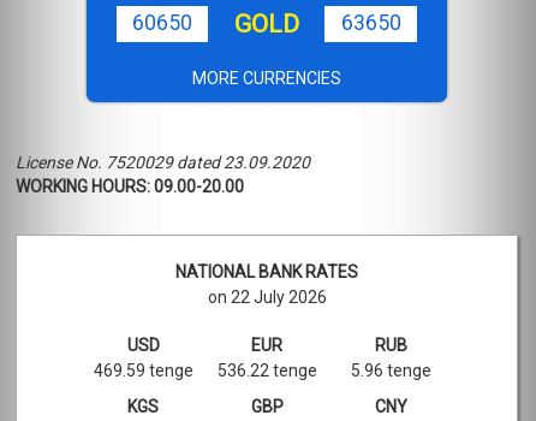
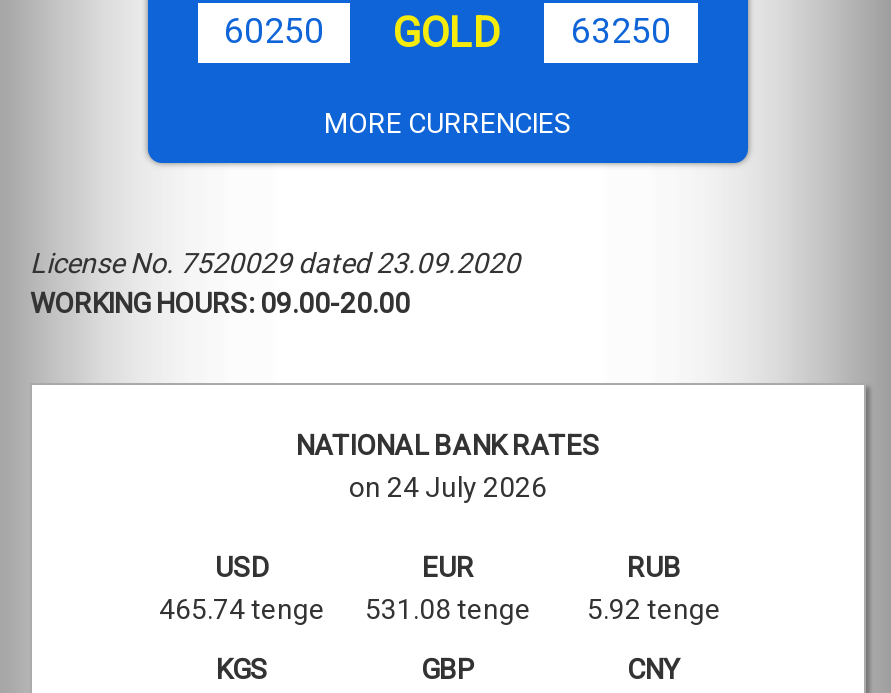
- 60650
+ 60250

- 63650
+ 63250

- on 22 July 2026
+ on 24 July 2026

- 469.59 tenge
+ 465.74 tenge

- 536.22 tenge
+ 531.08 tenge

- 5.96 tenge
+ 5.92 tenge
